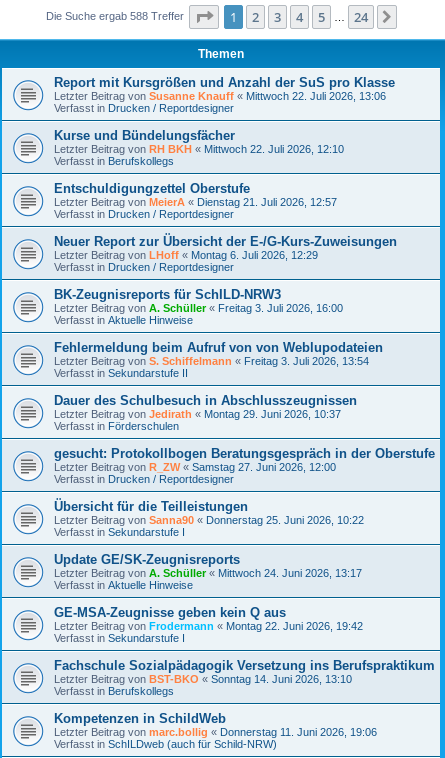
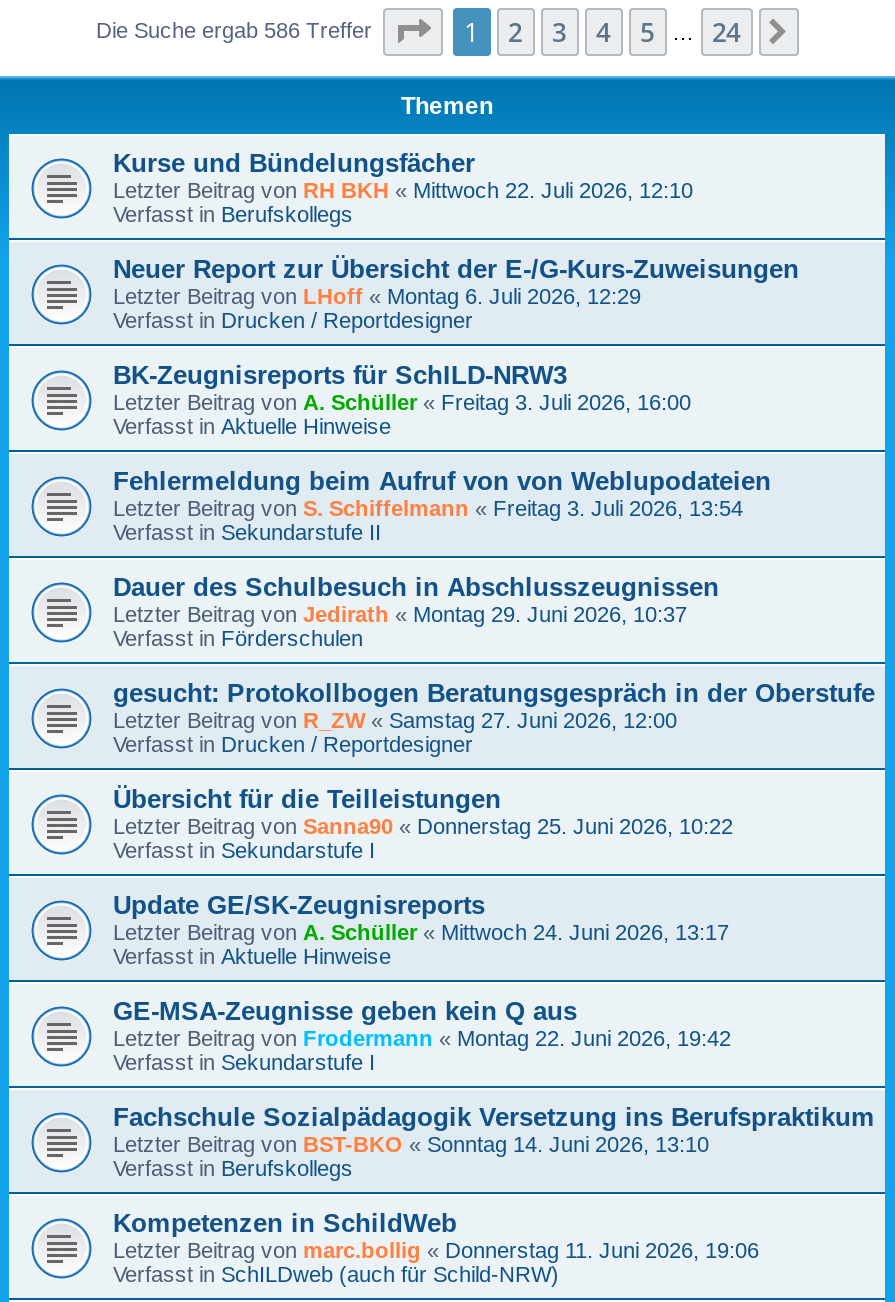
- Die Suche ergab 588 Treffer
+ Die Suche ergab 586 Treffer

- Report mit Kursgrößen und Anzahl der SuS pro Klasse
- Letzter Beitrag von Susanne Knauff «Mittwoch 22. Juli 2026, 13:06
- Verfasst in Drucken / Reportdesigner

- Entschuldigungzettel Oberstufe
- Letzter Beitrag vonMeierA «Dienstag 21. Juli 2026, 12:57
- Verfasst in Drucken / Reportdesigner
